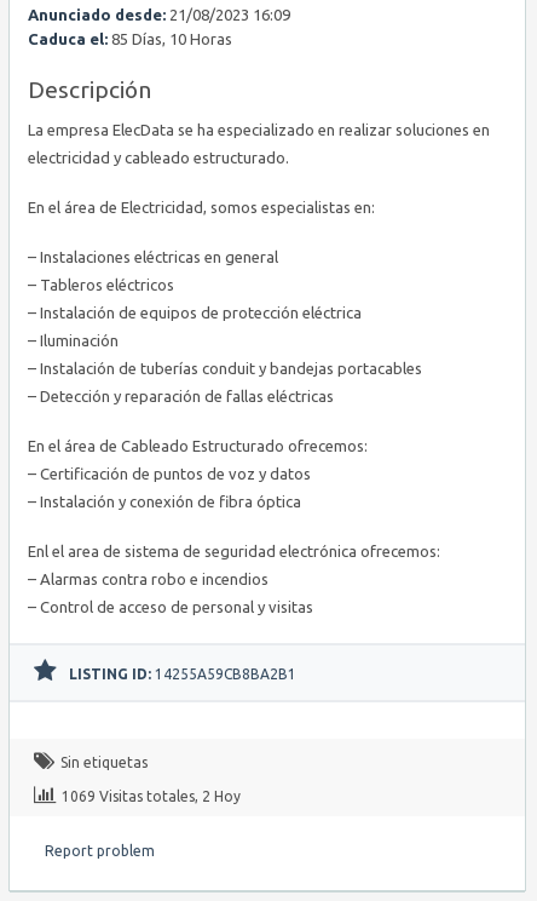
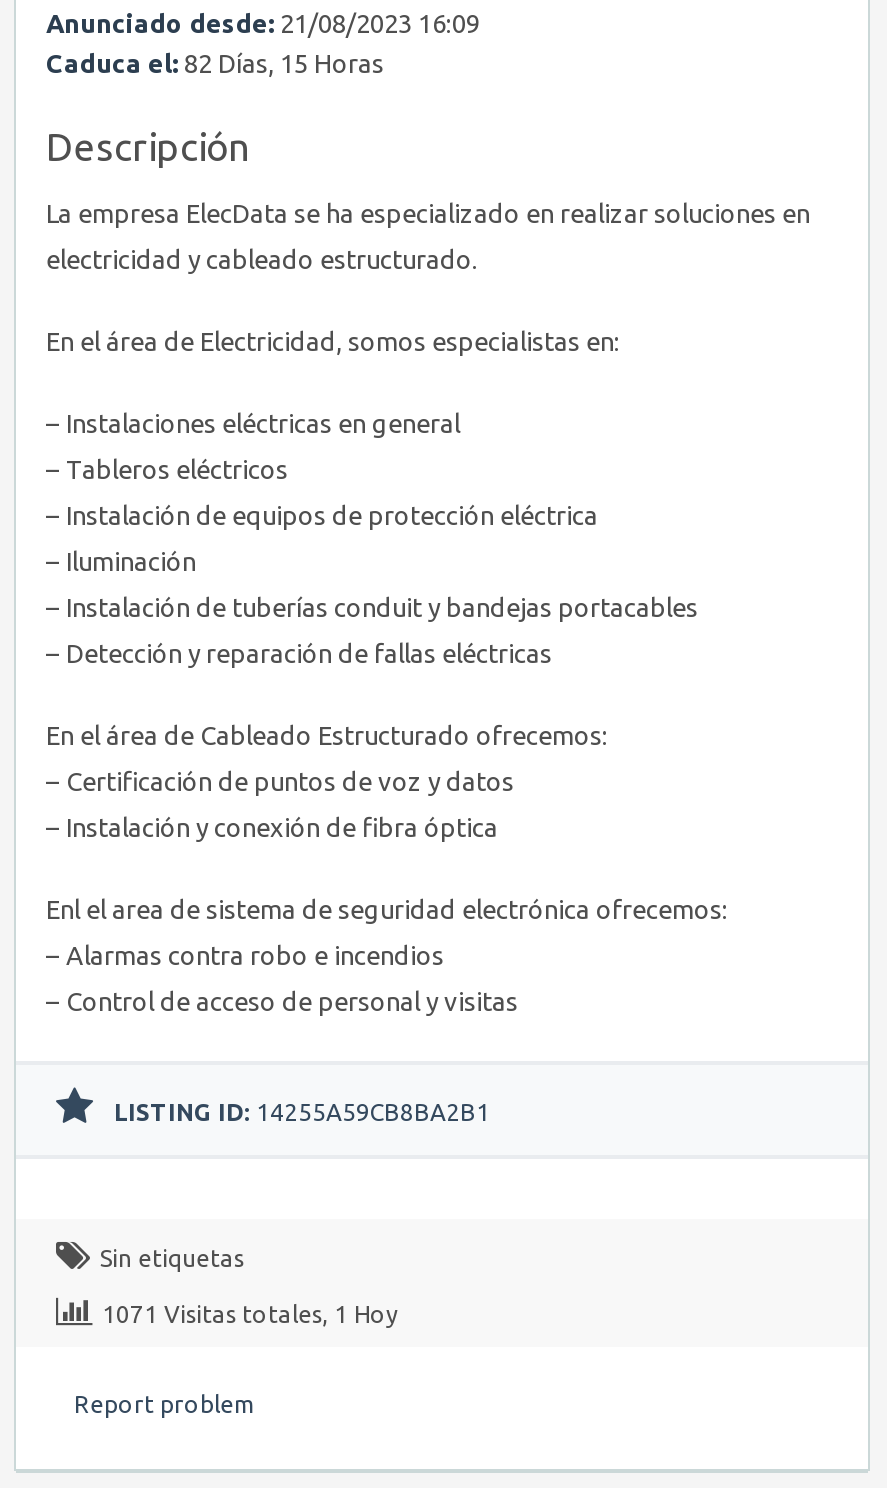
- Caduca el: 85 Días, 10 Horas
+ Caduca el: 82 Días, 15 Horas

- 1069 Visitas totales, 2 Hoy
+ 1071 Visitas totales, 1 Hoy
